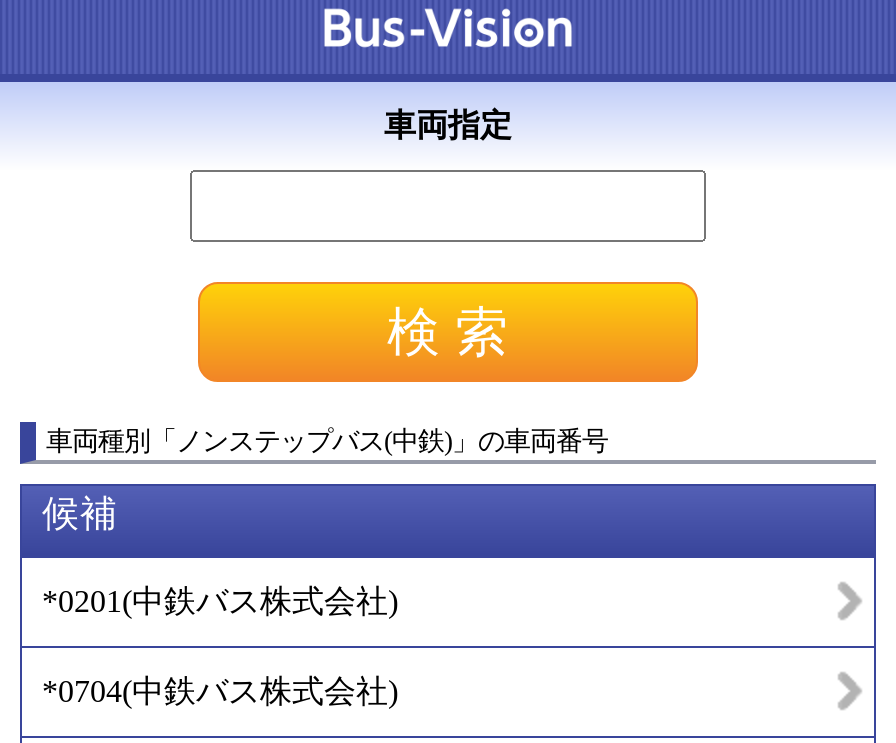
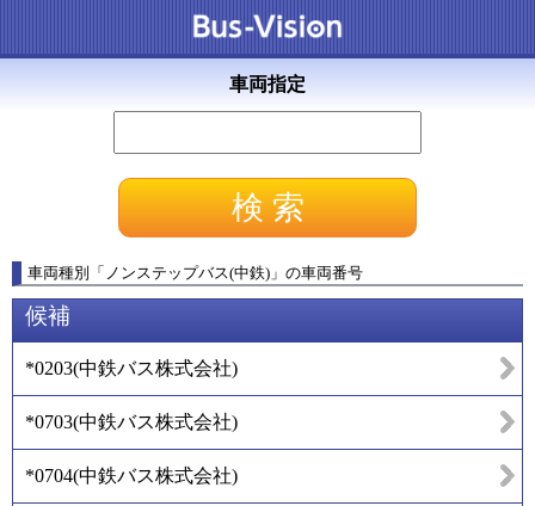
- *0201 (中鉄バス株式会社)
+ *0203(中鉄バス株式会社)
+ *0703(中鉄バス株式会社)
